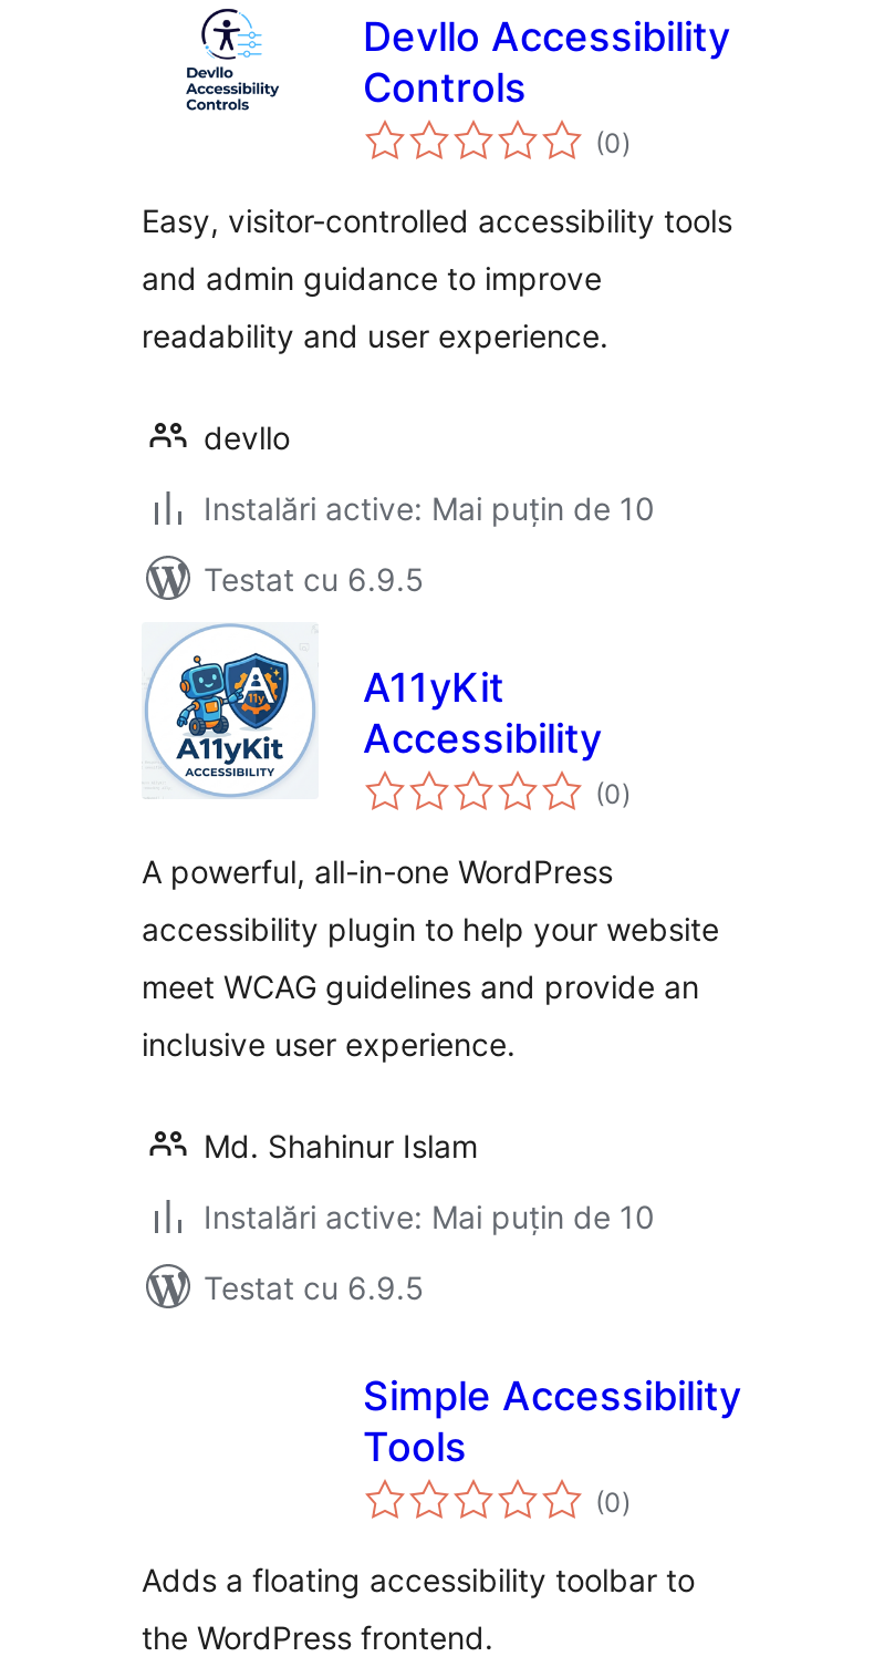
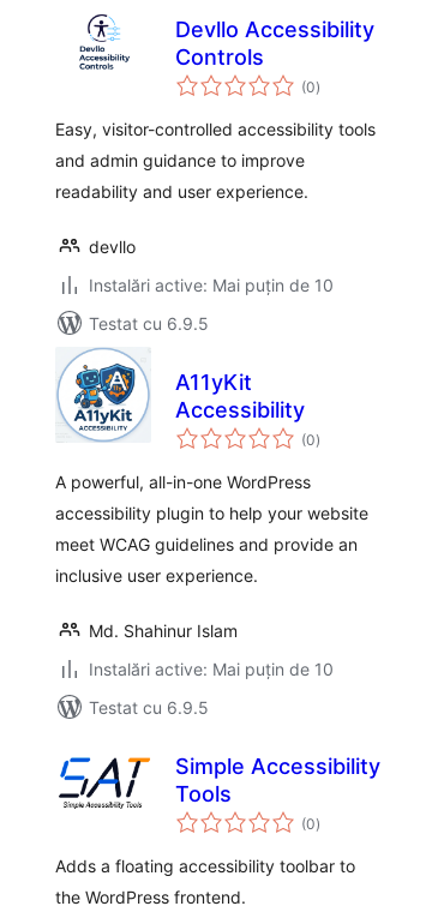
+ [image]
